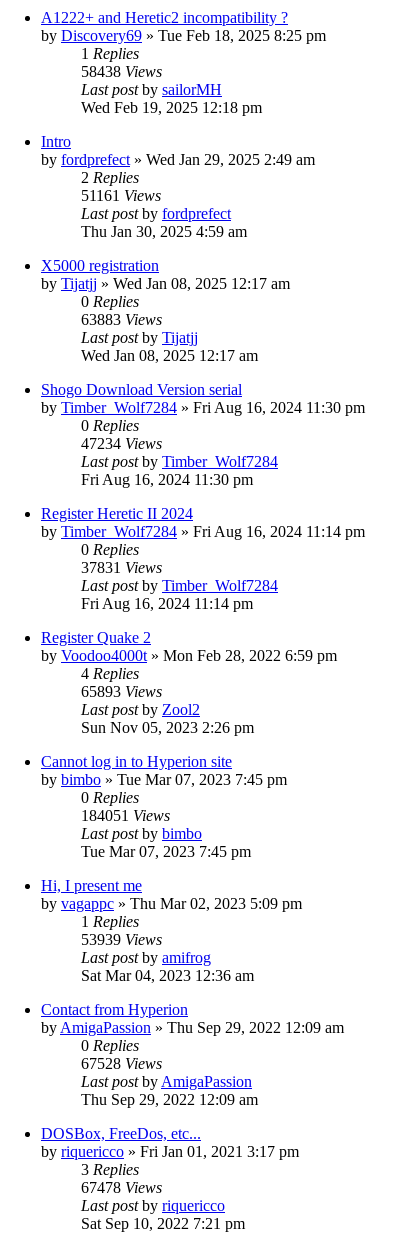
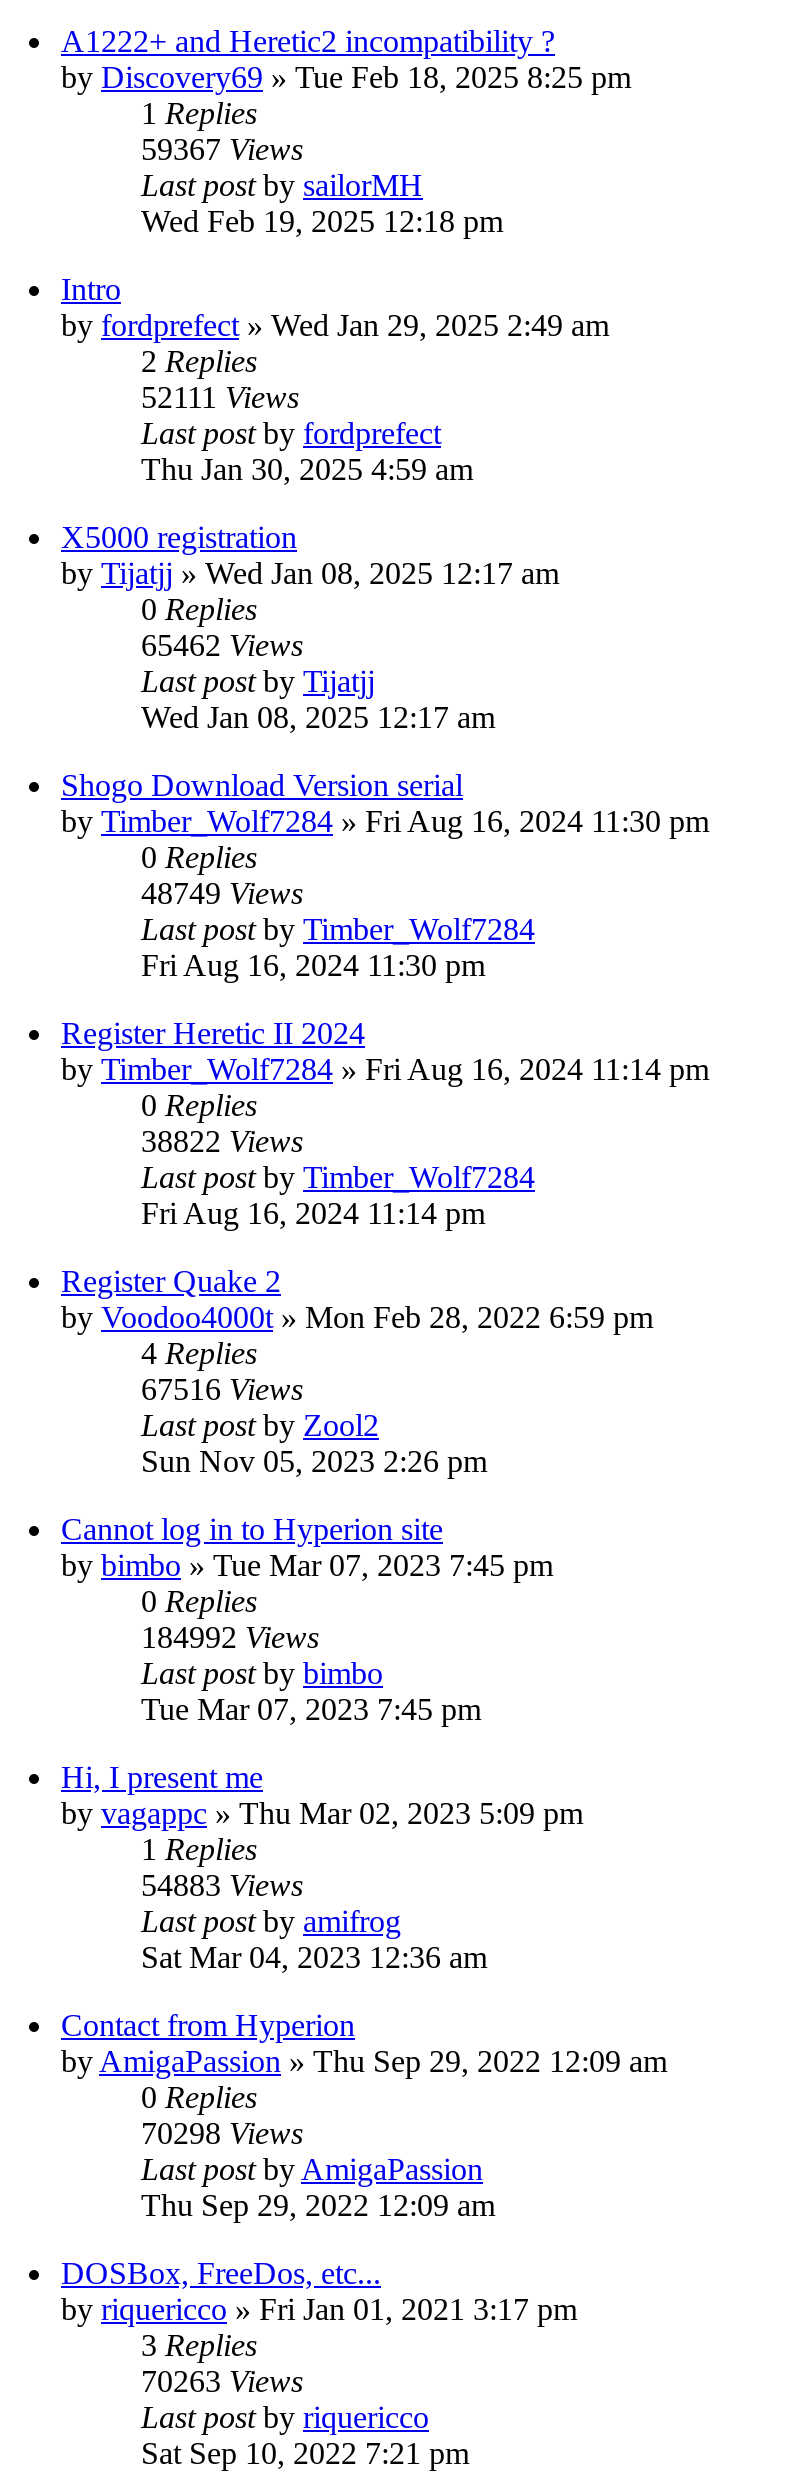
- 58438 Views
+ 59367 Views

- 51161 Views
+ 52111 Views

- 63883 Views
+ 65462 Views

- 47234 Views
+ 48749 Views

- 37831 Views
+ 38822 Views

- 65893 Views
+ 67516 Views

- 184051 Views
+ 184992 Views

- 53939 Views
+ 54883 Views

- 67528 Views
+ 70298 Views

- 67478 Views
+ 70263 Views
